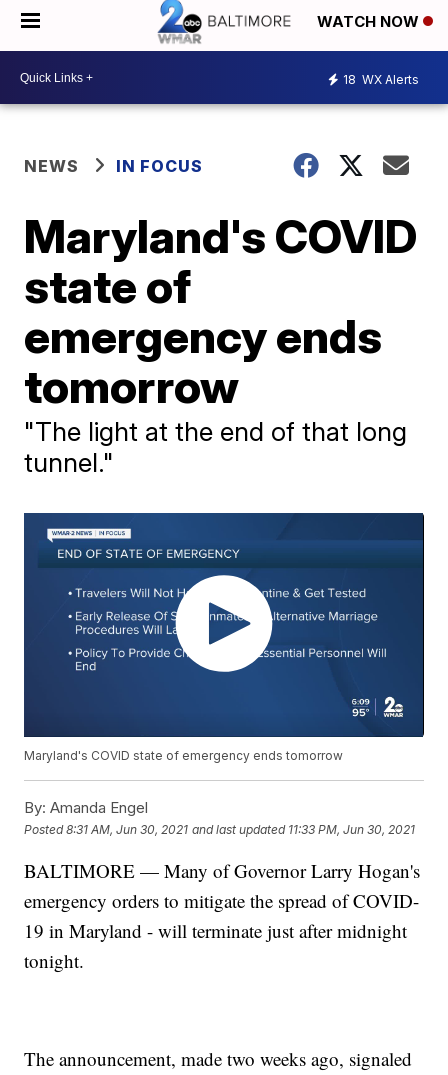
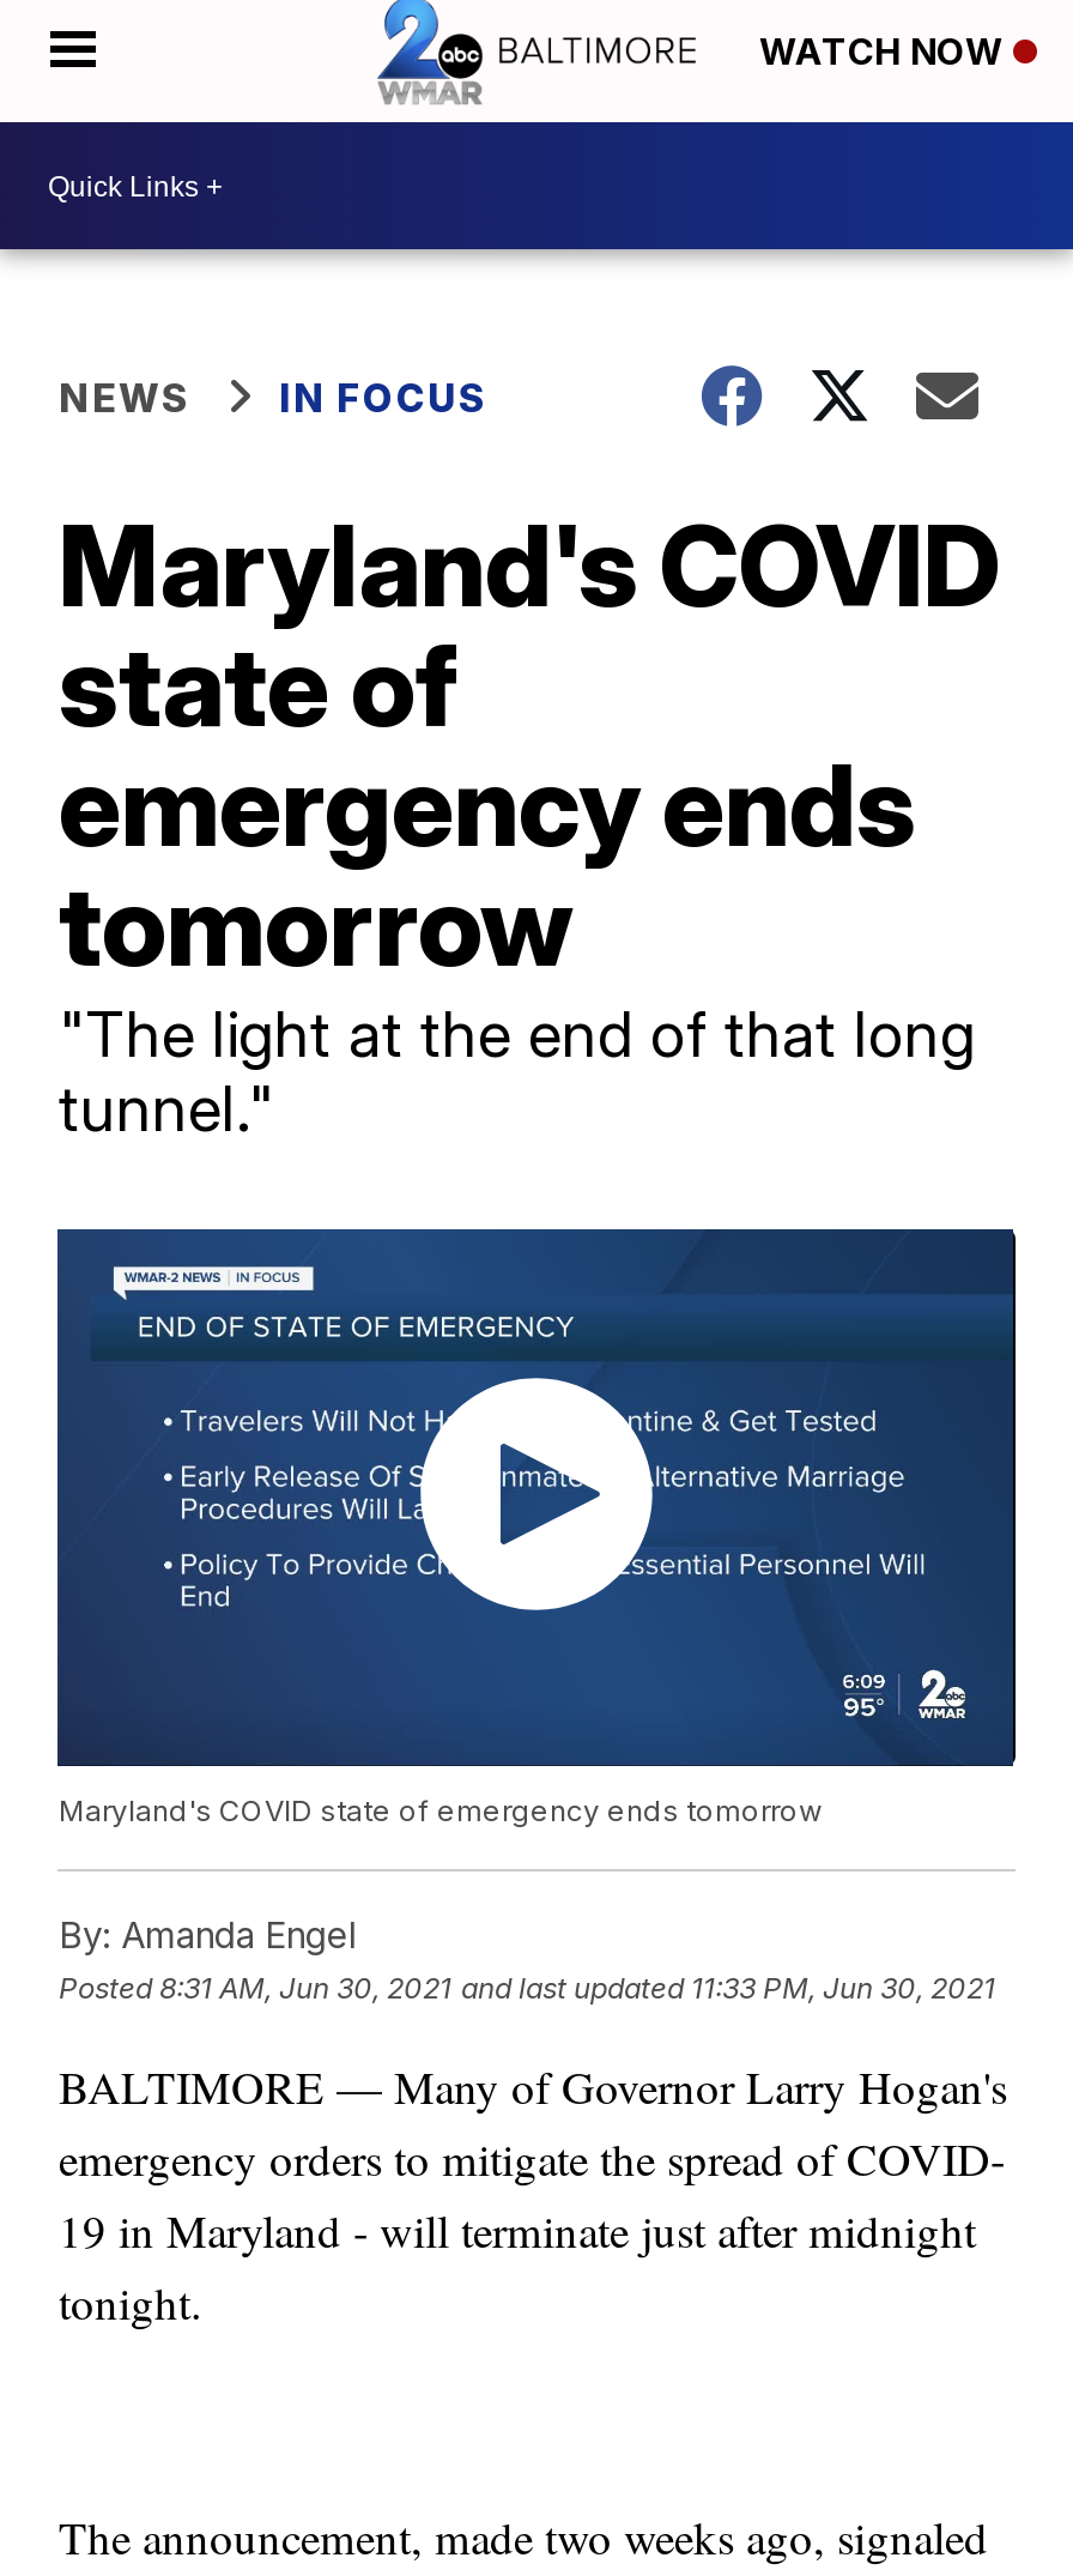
- 18 WX Alerts
